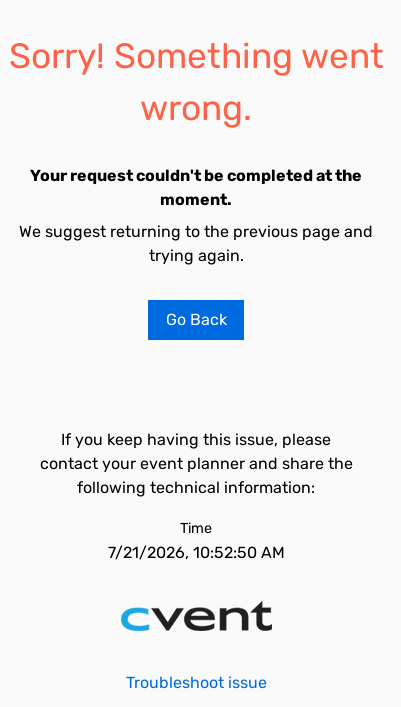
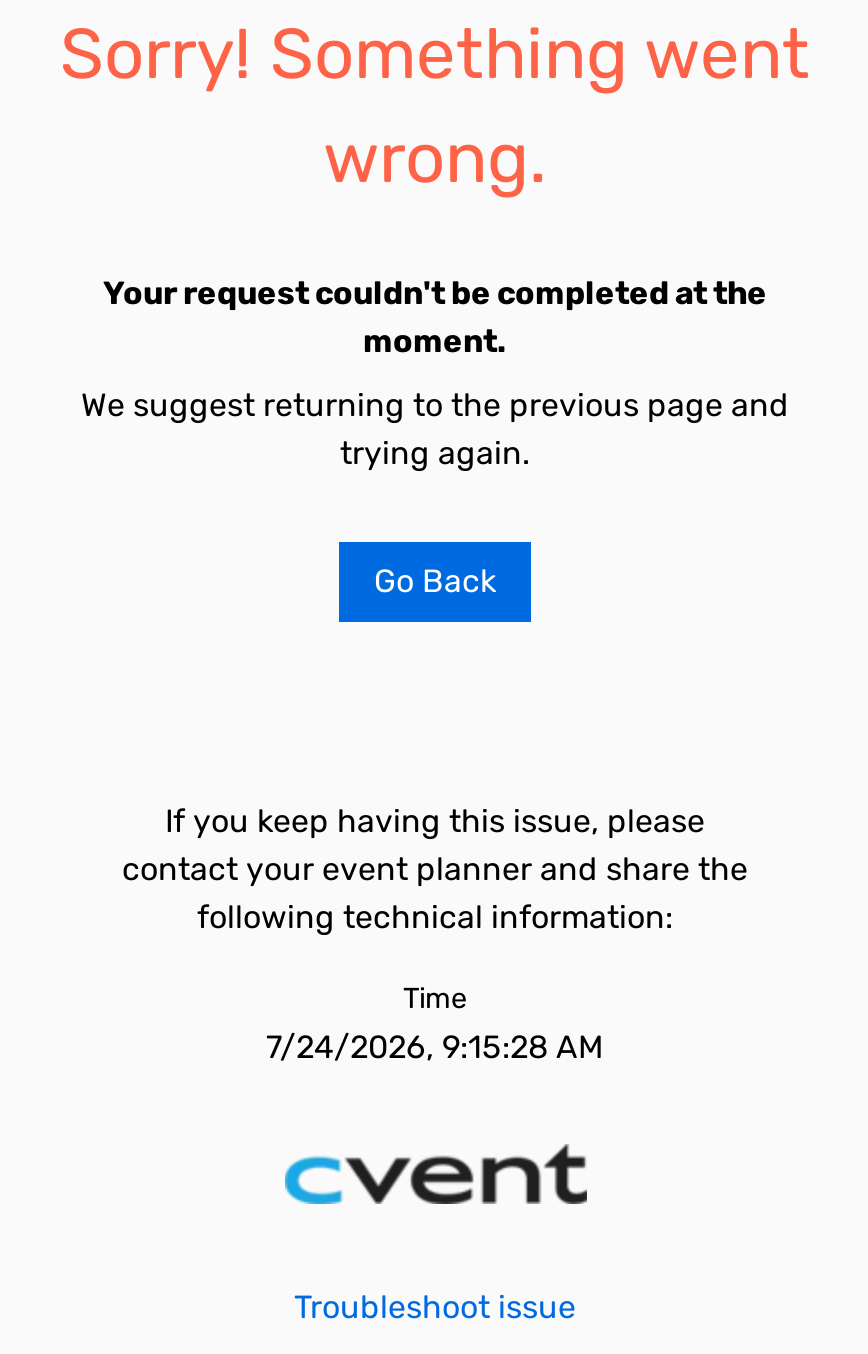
- 7/21/2026, 10:52:50 AM
+ 7/24/2026, 9:15:28 AM
